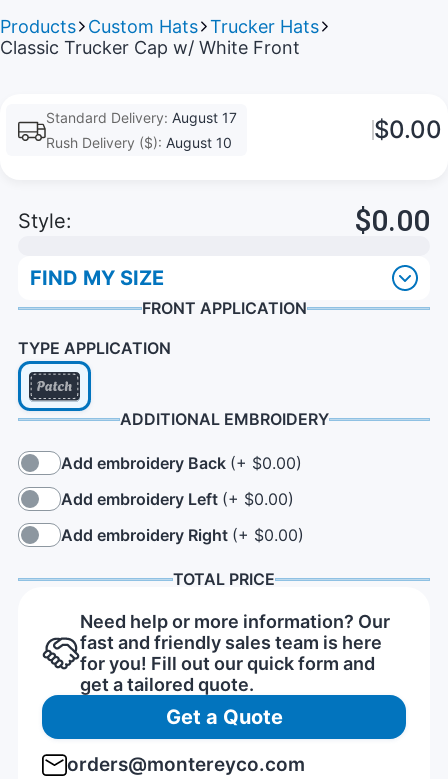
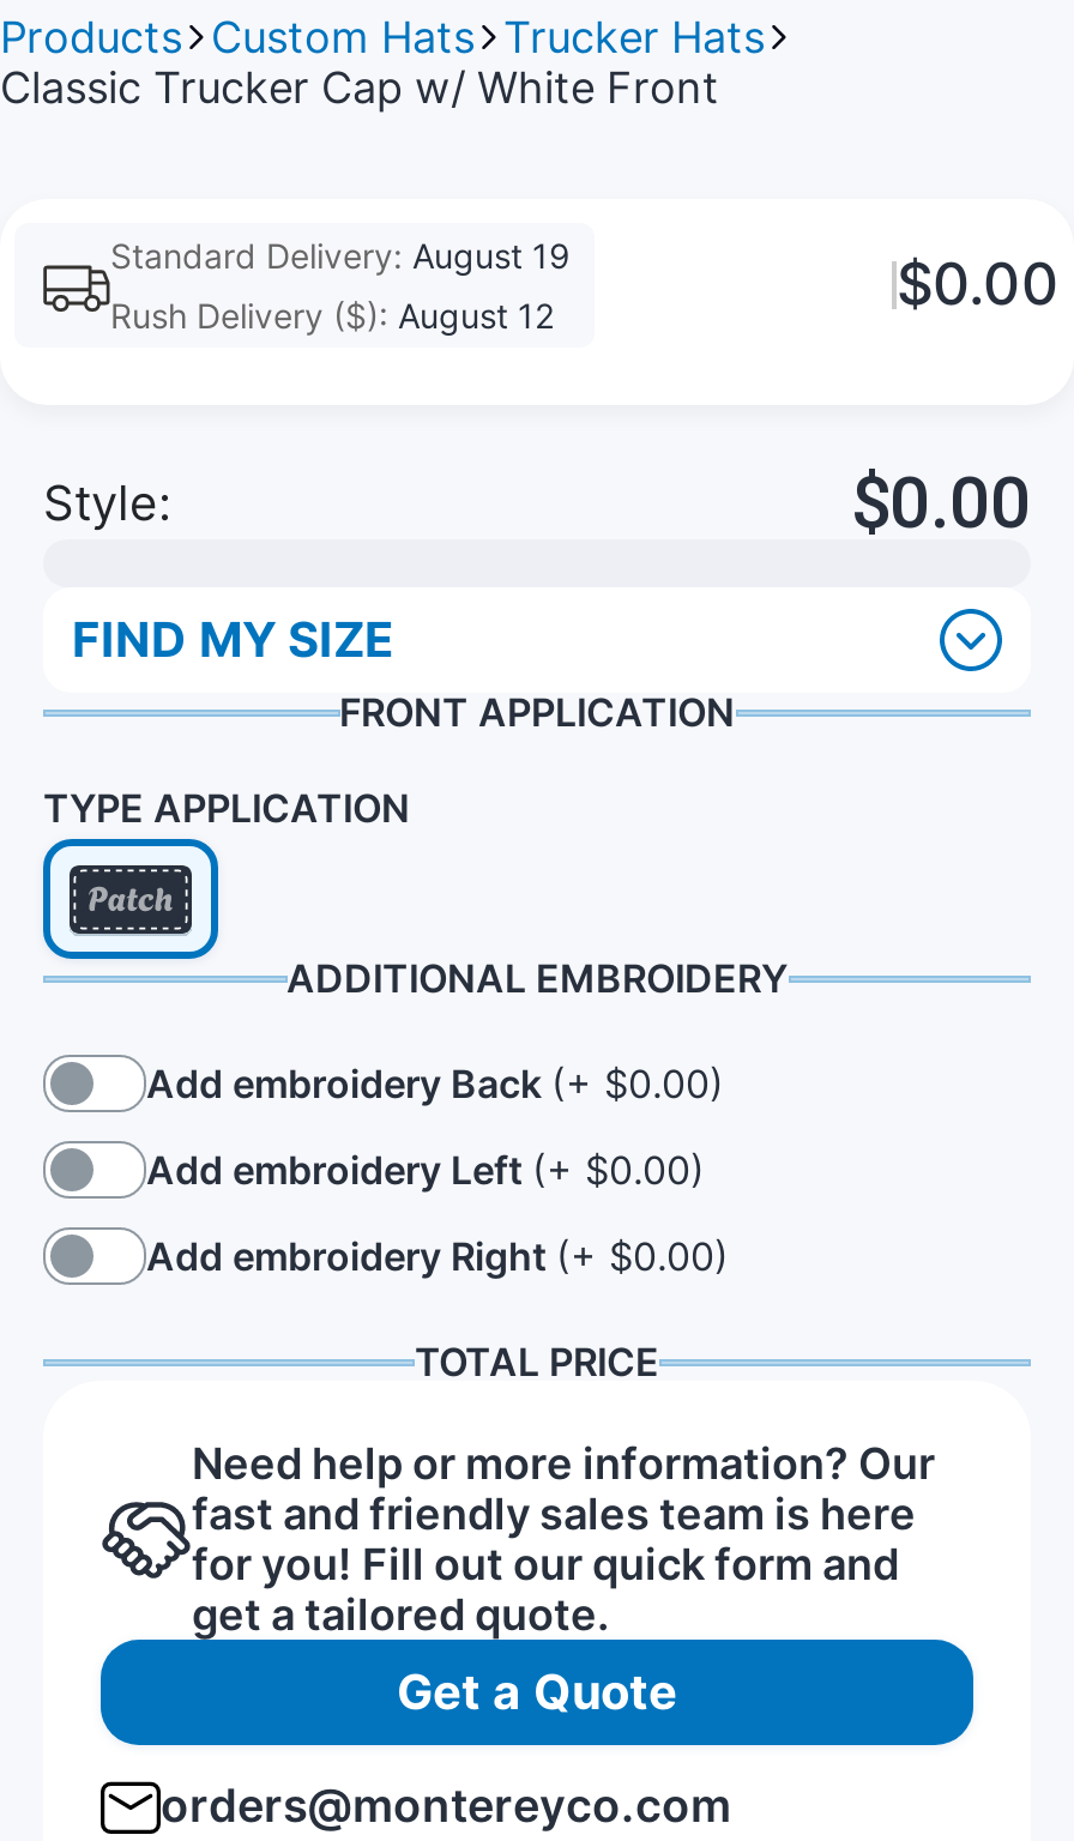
- Standard Delivery: August 17
+ Standard Delivery: August 19

- Rush Delivery ($): August 10
+ Rush Delivery ($): August 12
